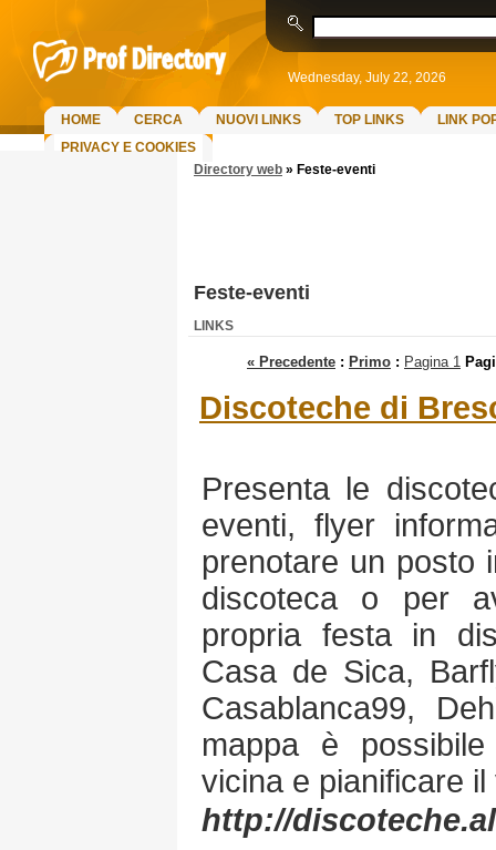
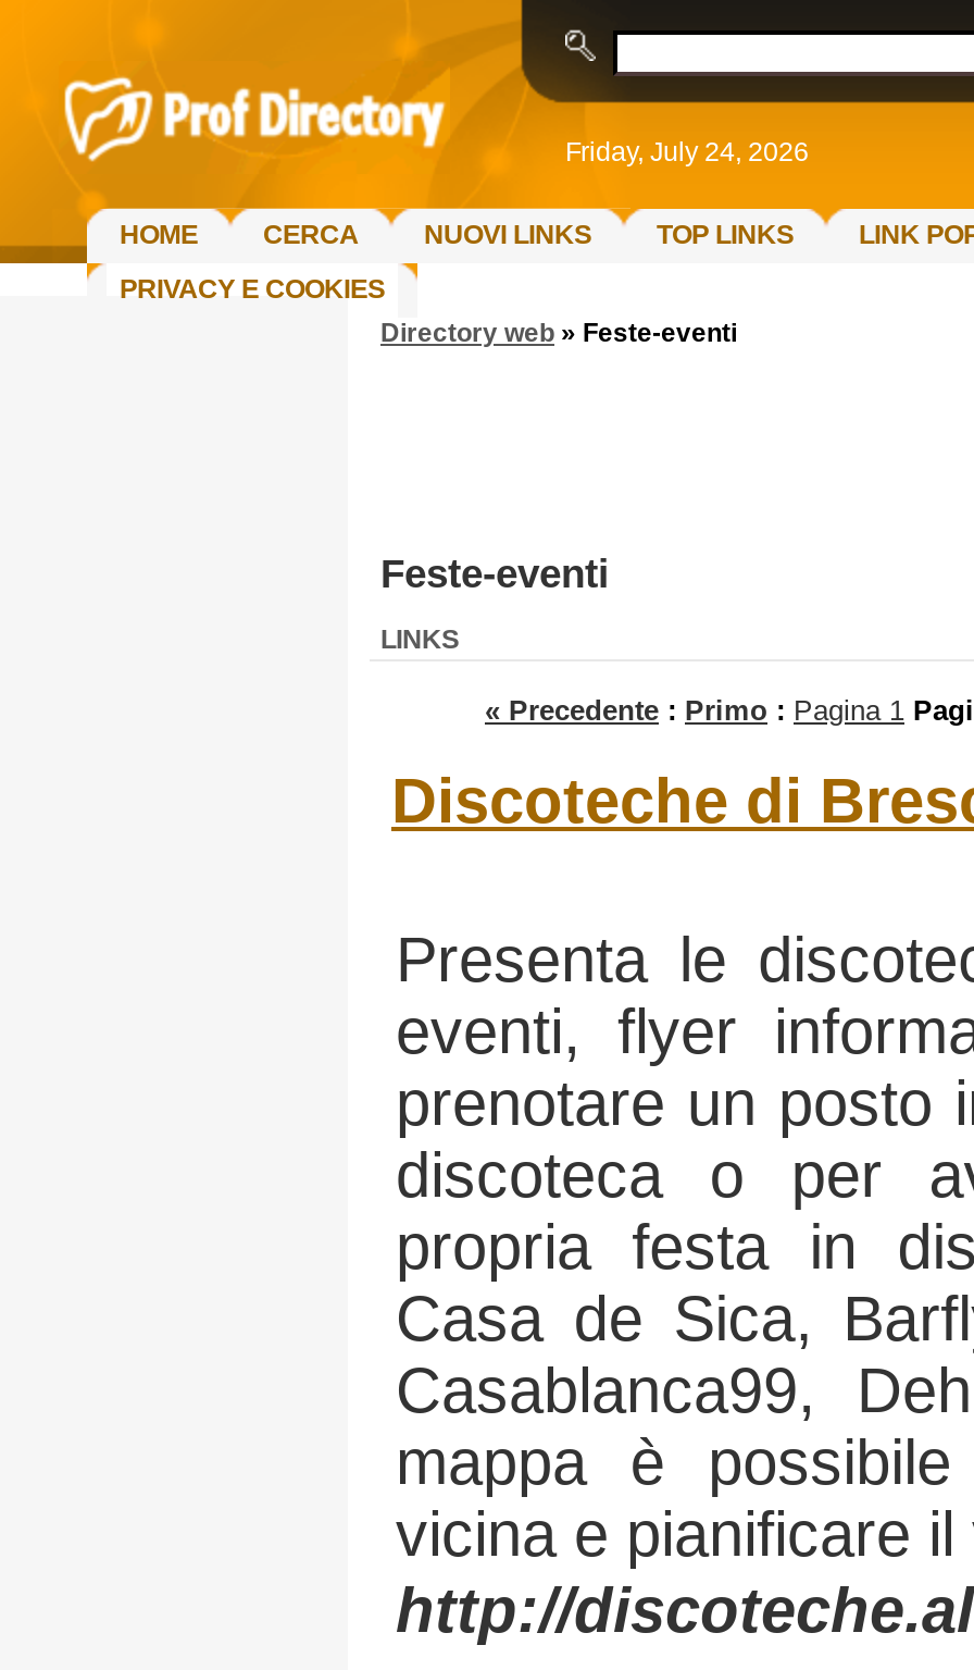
- Wednesday, July 22, 2026
+ Friday, July 24, 2026
